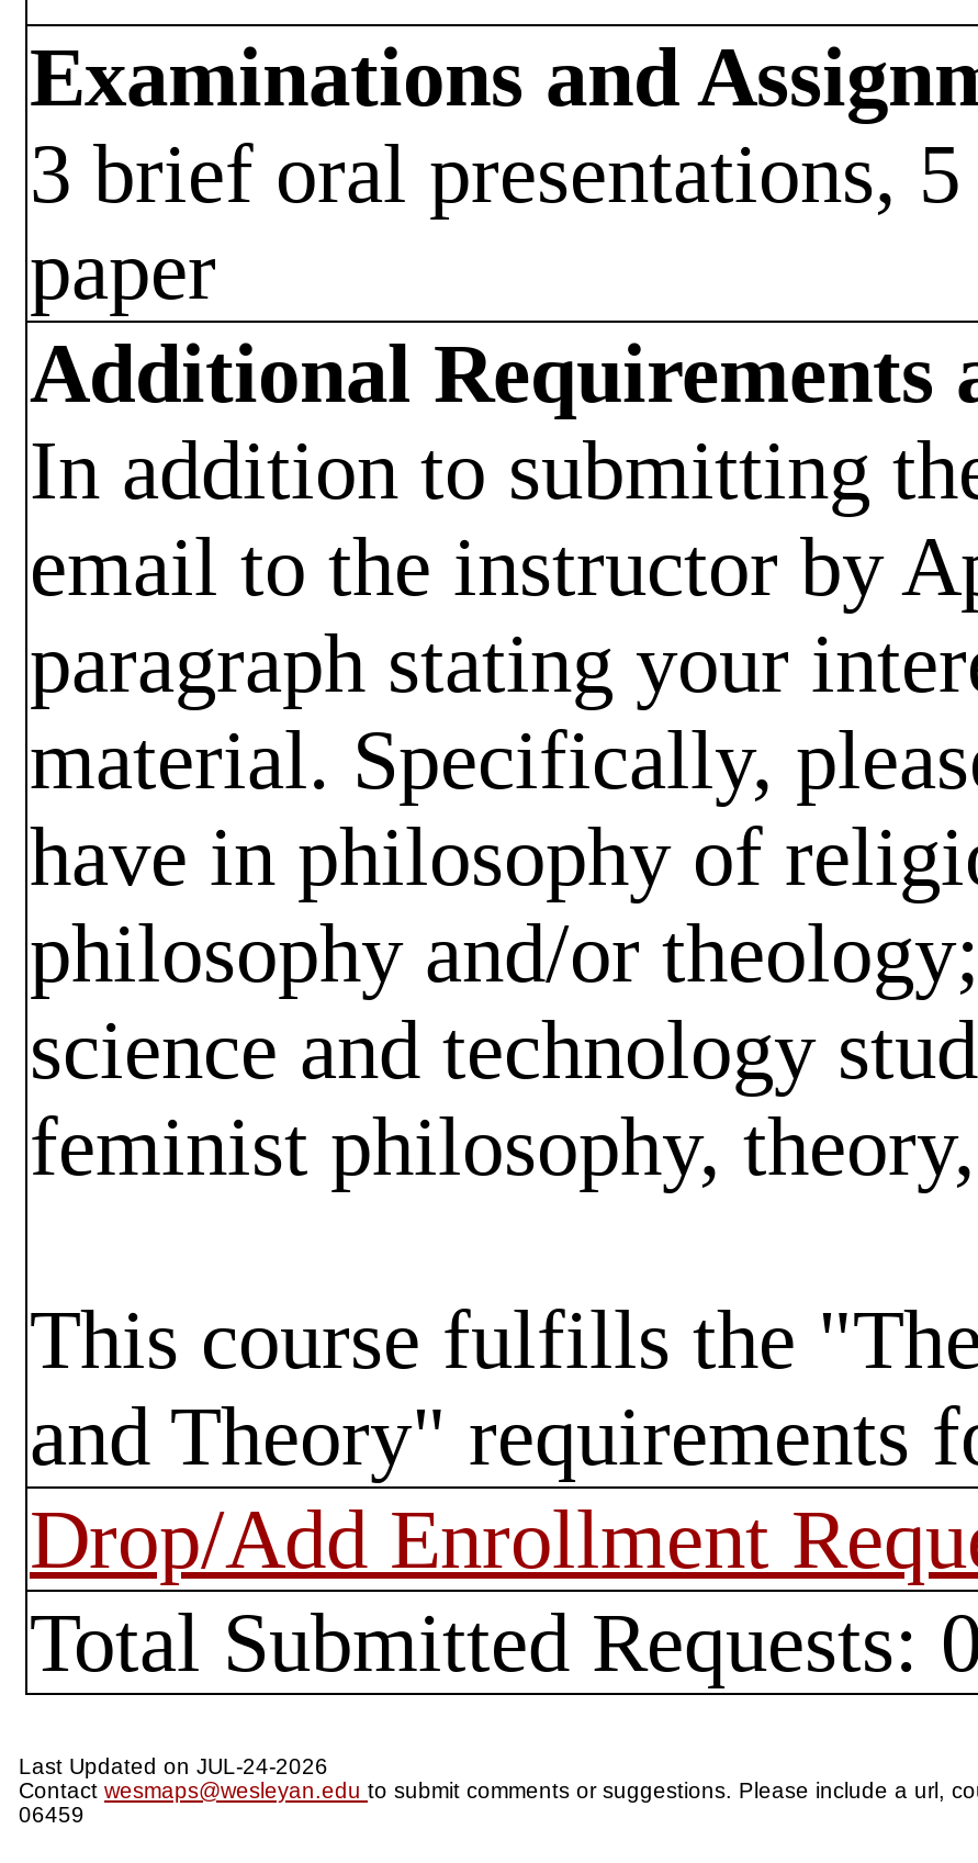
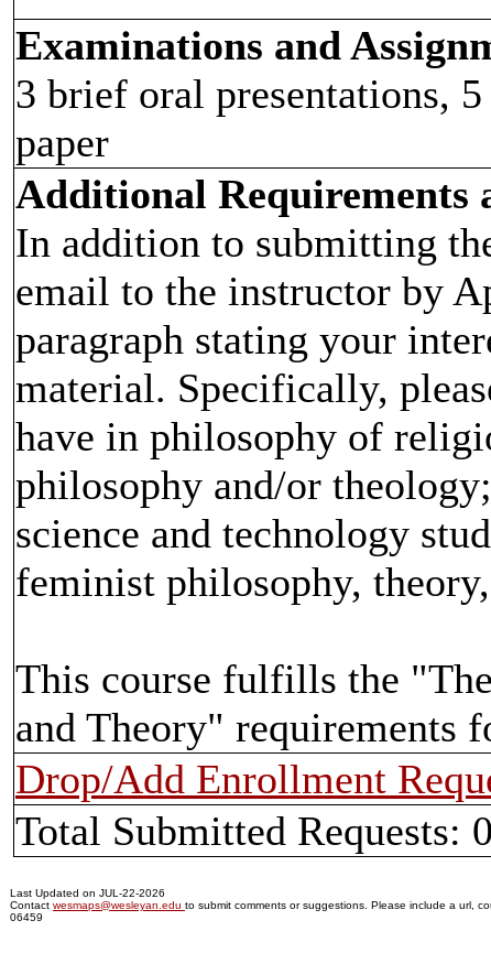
- Last Updated on JUL-24-2026
+ Last Updated on JUL-22-2026
